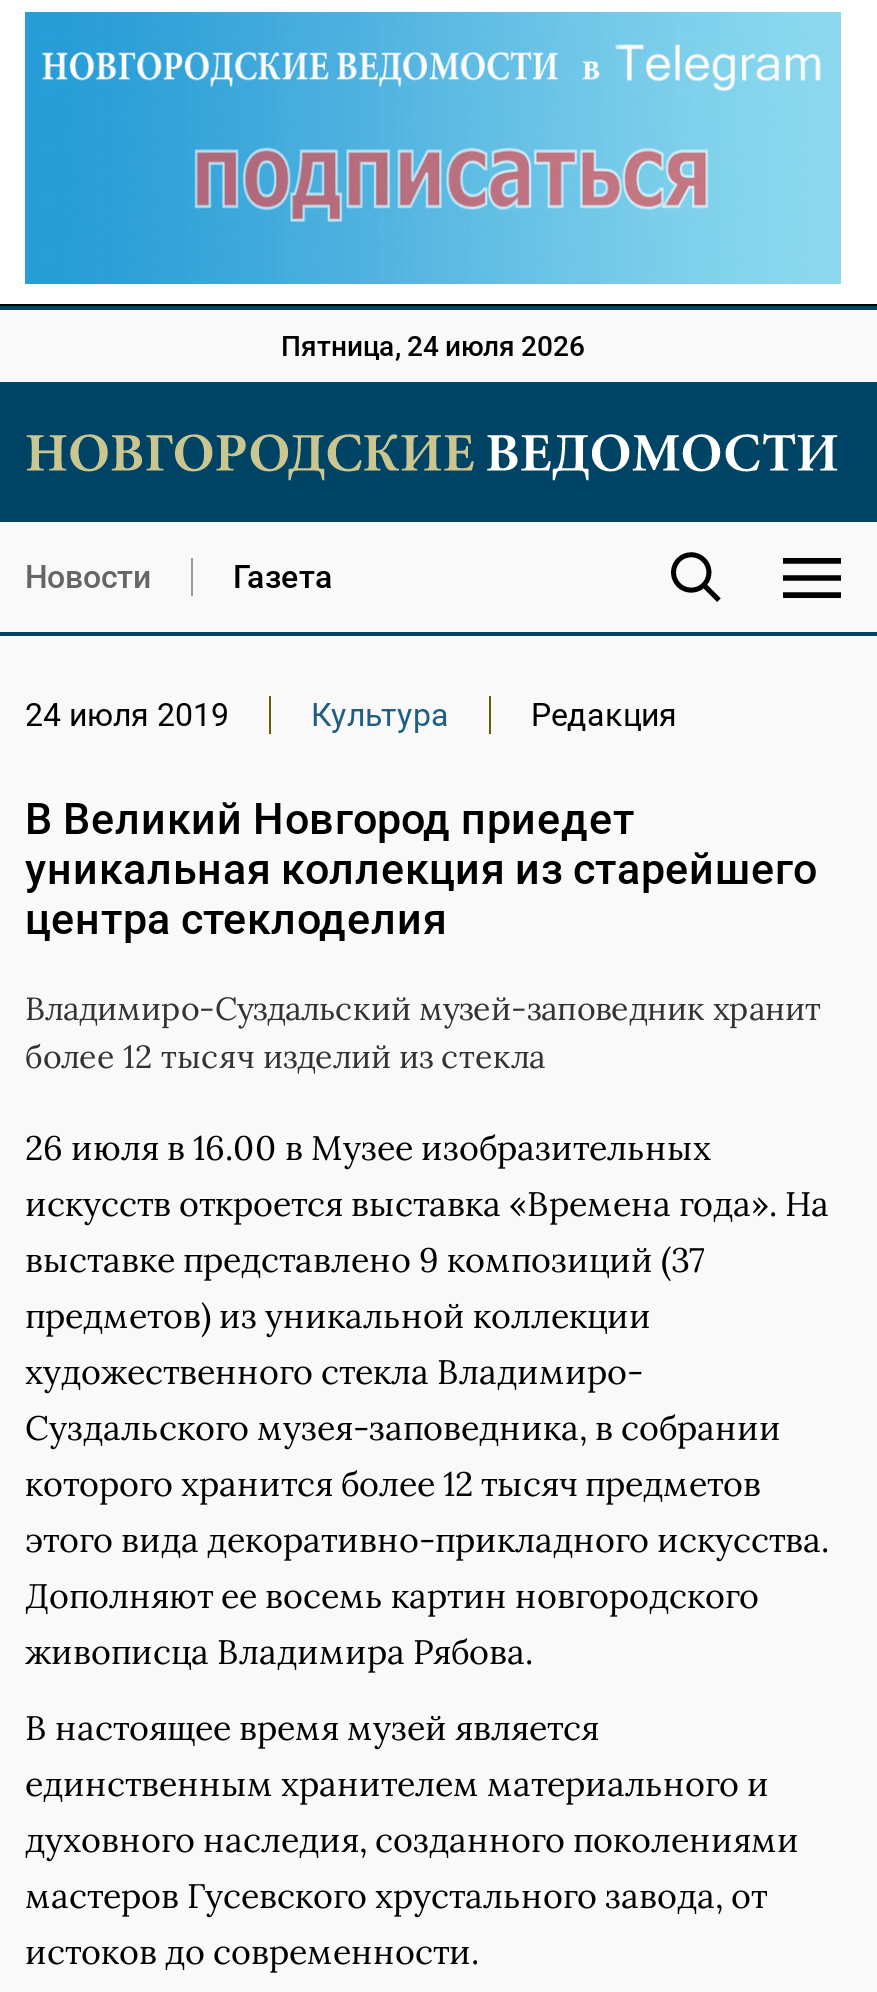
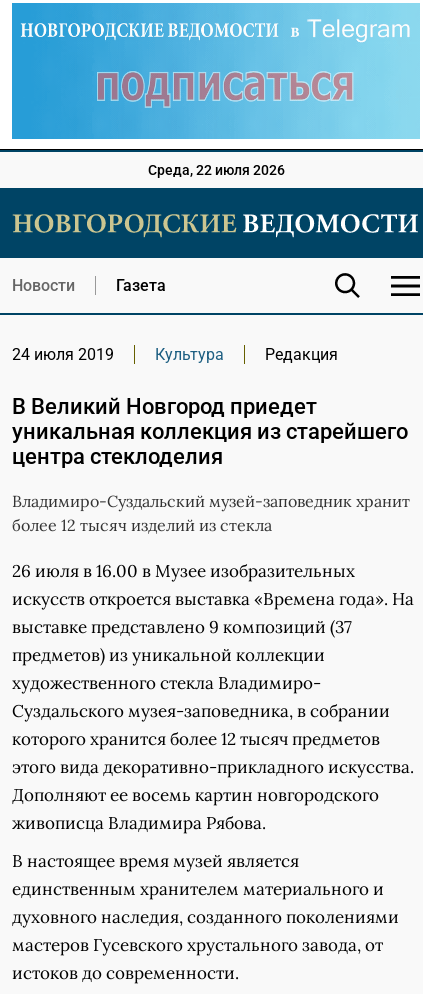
- Пятница, 24 июля 2026
+ Среда, 22 июля 2026
